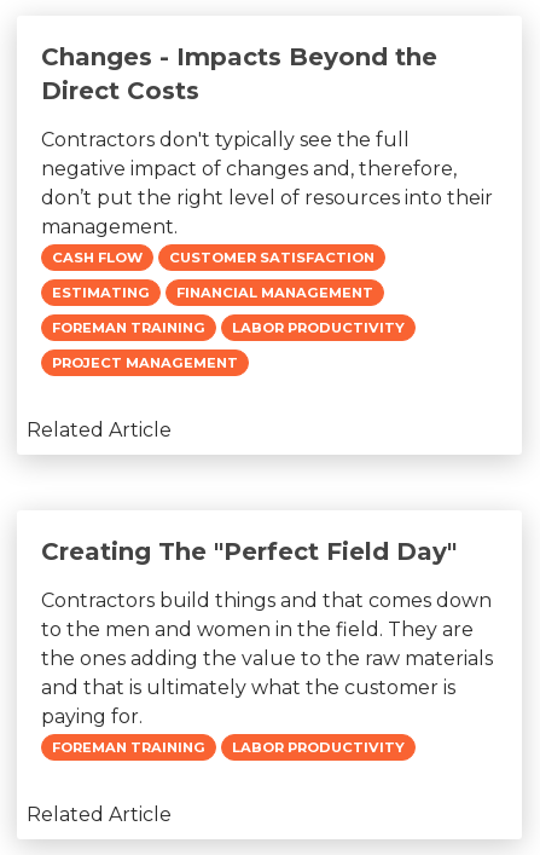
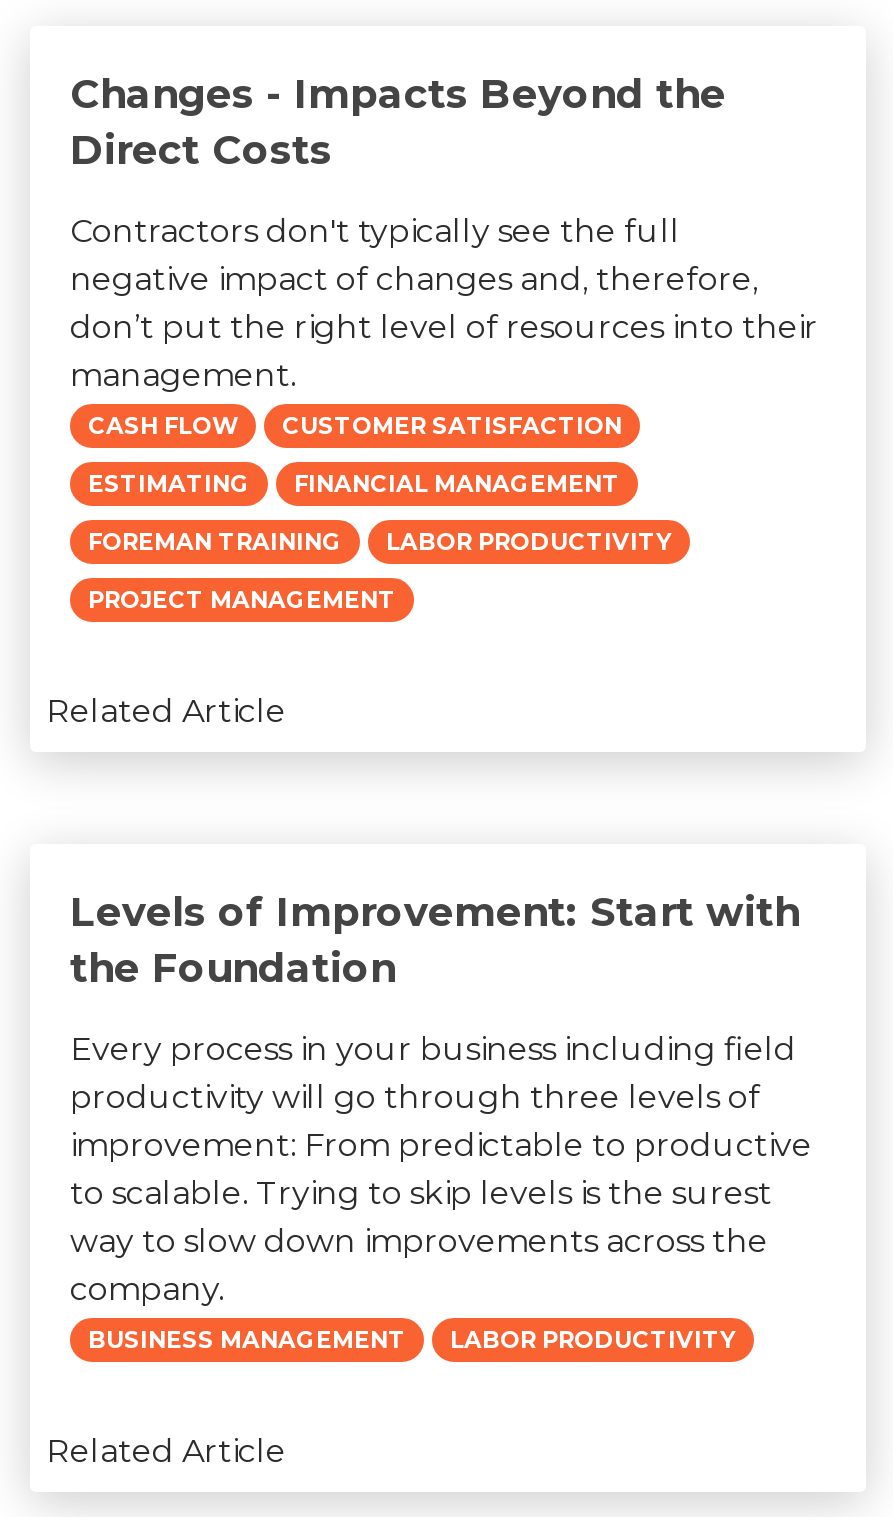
- Creating The "Perfect Field Day"
+ Levels of Improvement: Start with
+ the Foundation

- Contractors build things and that comes down
- to the men and women in the field. They are
- the ones adding the value to the raw materials
- and that is ultimately what the customer is
- paying for.
+ Every process in your business including field
+ productivity will go through three levels of
+ improvement: From predictable to productive
+ to scalable. Trying to skip levels is the surest
+ way to slow down improvements across the
+ company.

- FOREMAN TRAINING
+ BUSINESS MANAGEMENT
